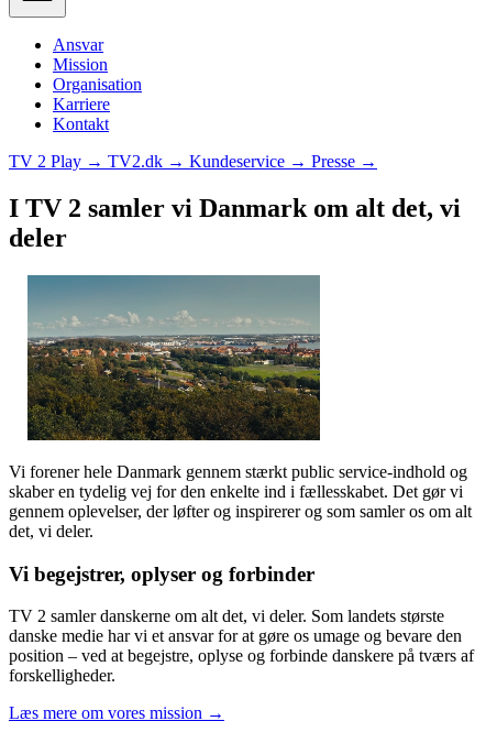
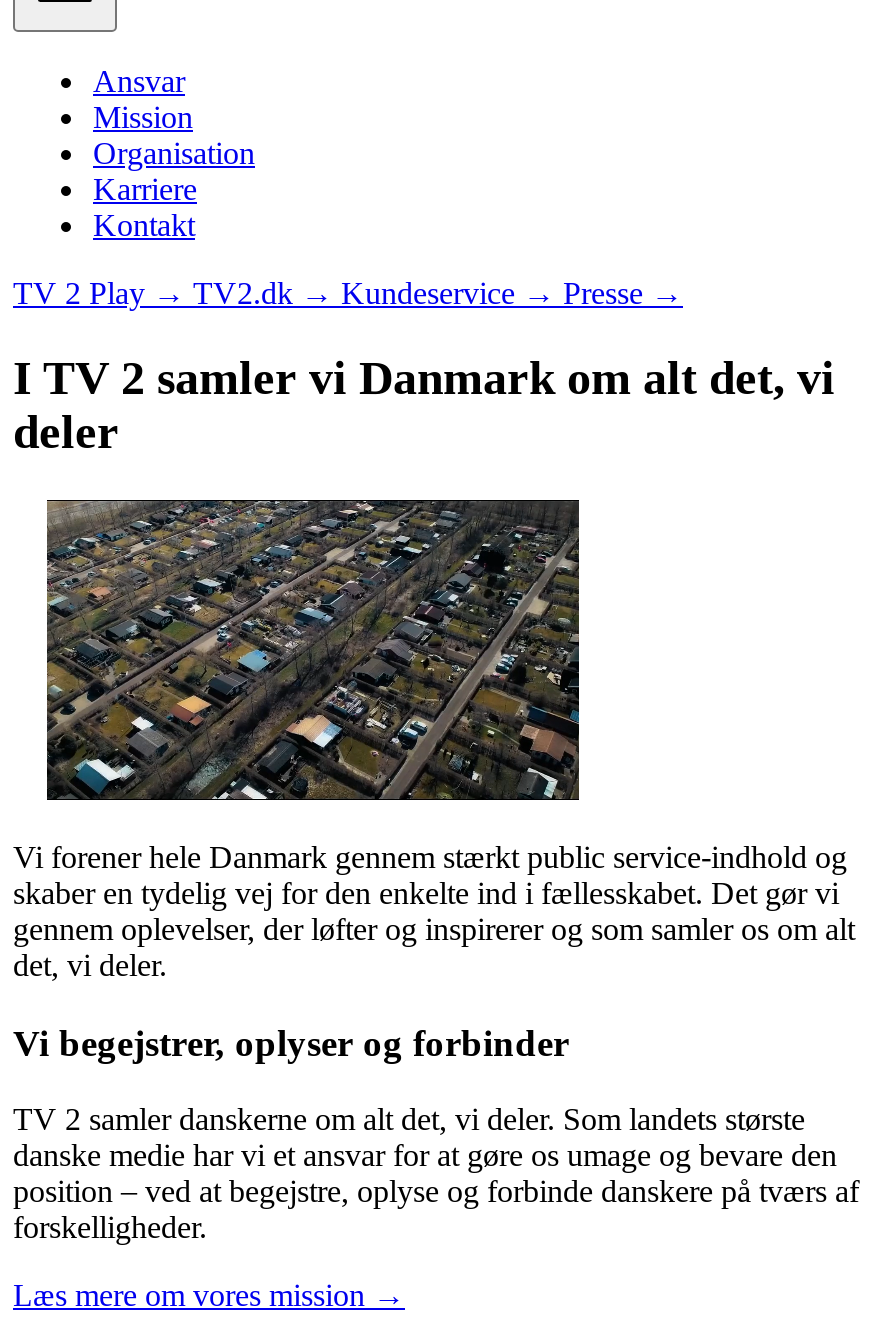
- [image]
+ [image]
